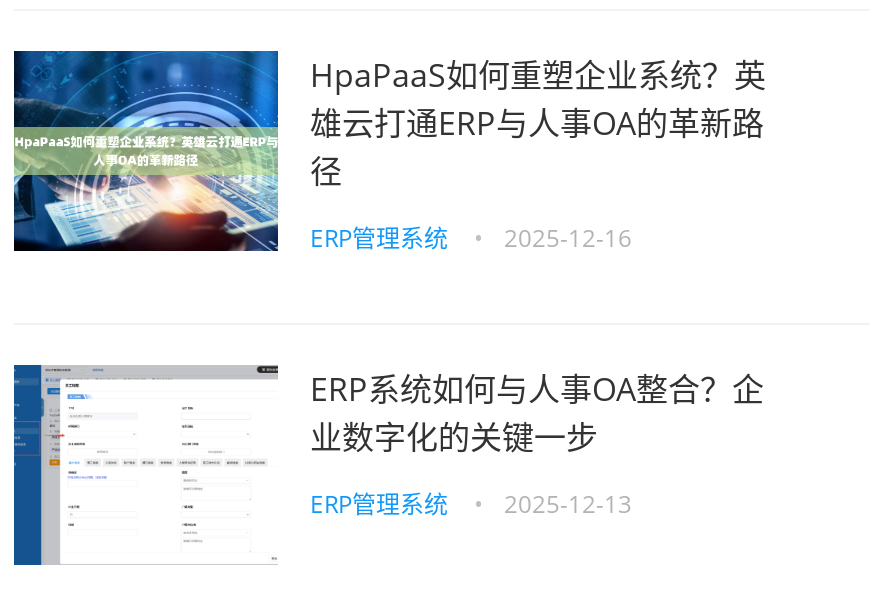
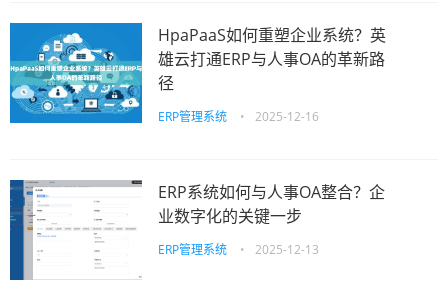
- [image]
+ [image]
